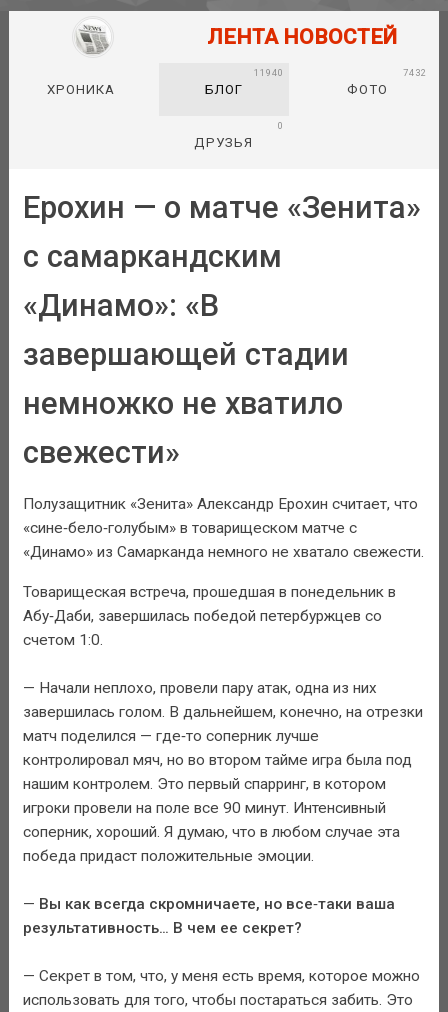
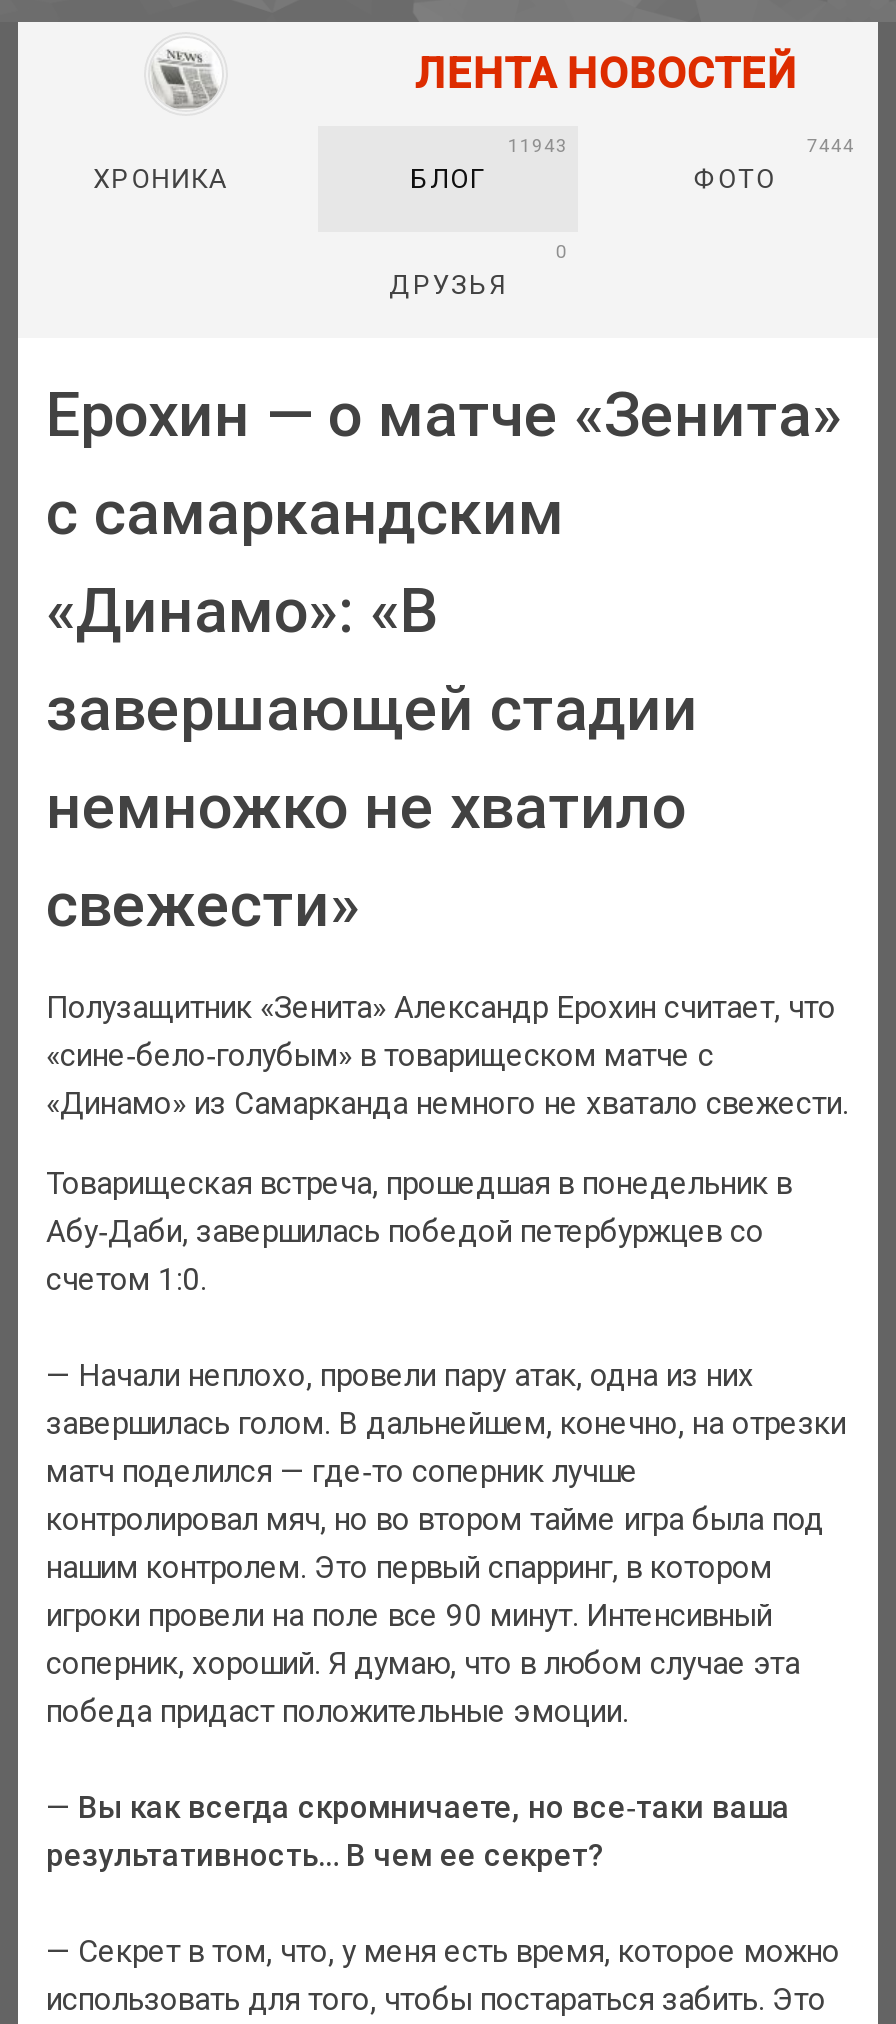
- 11940
+ 11943

- 7432
+ 7444
